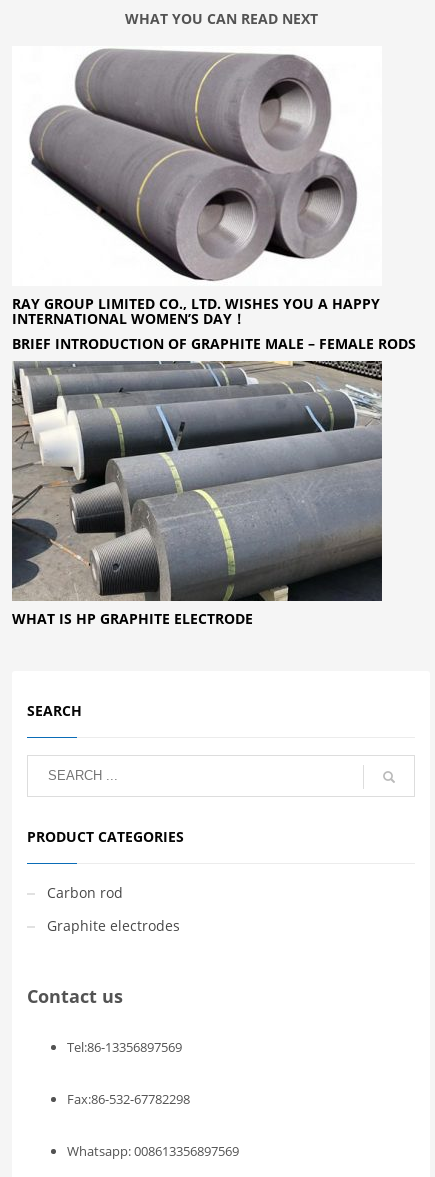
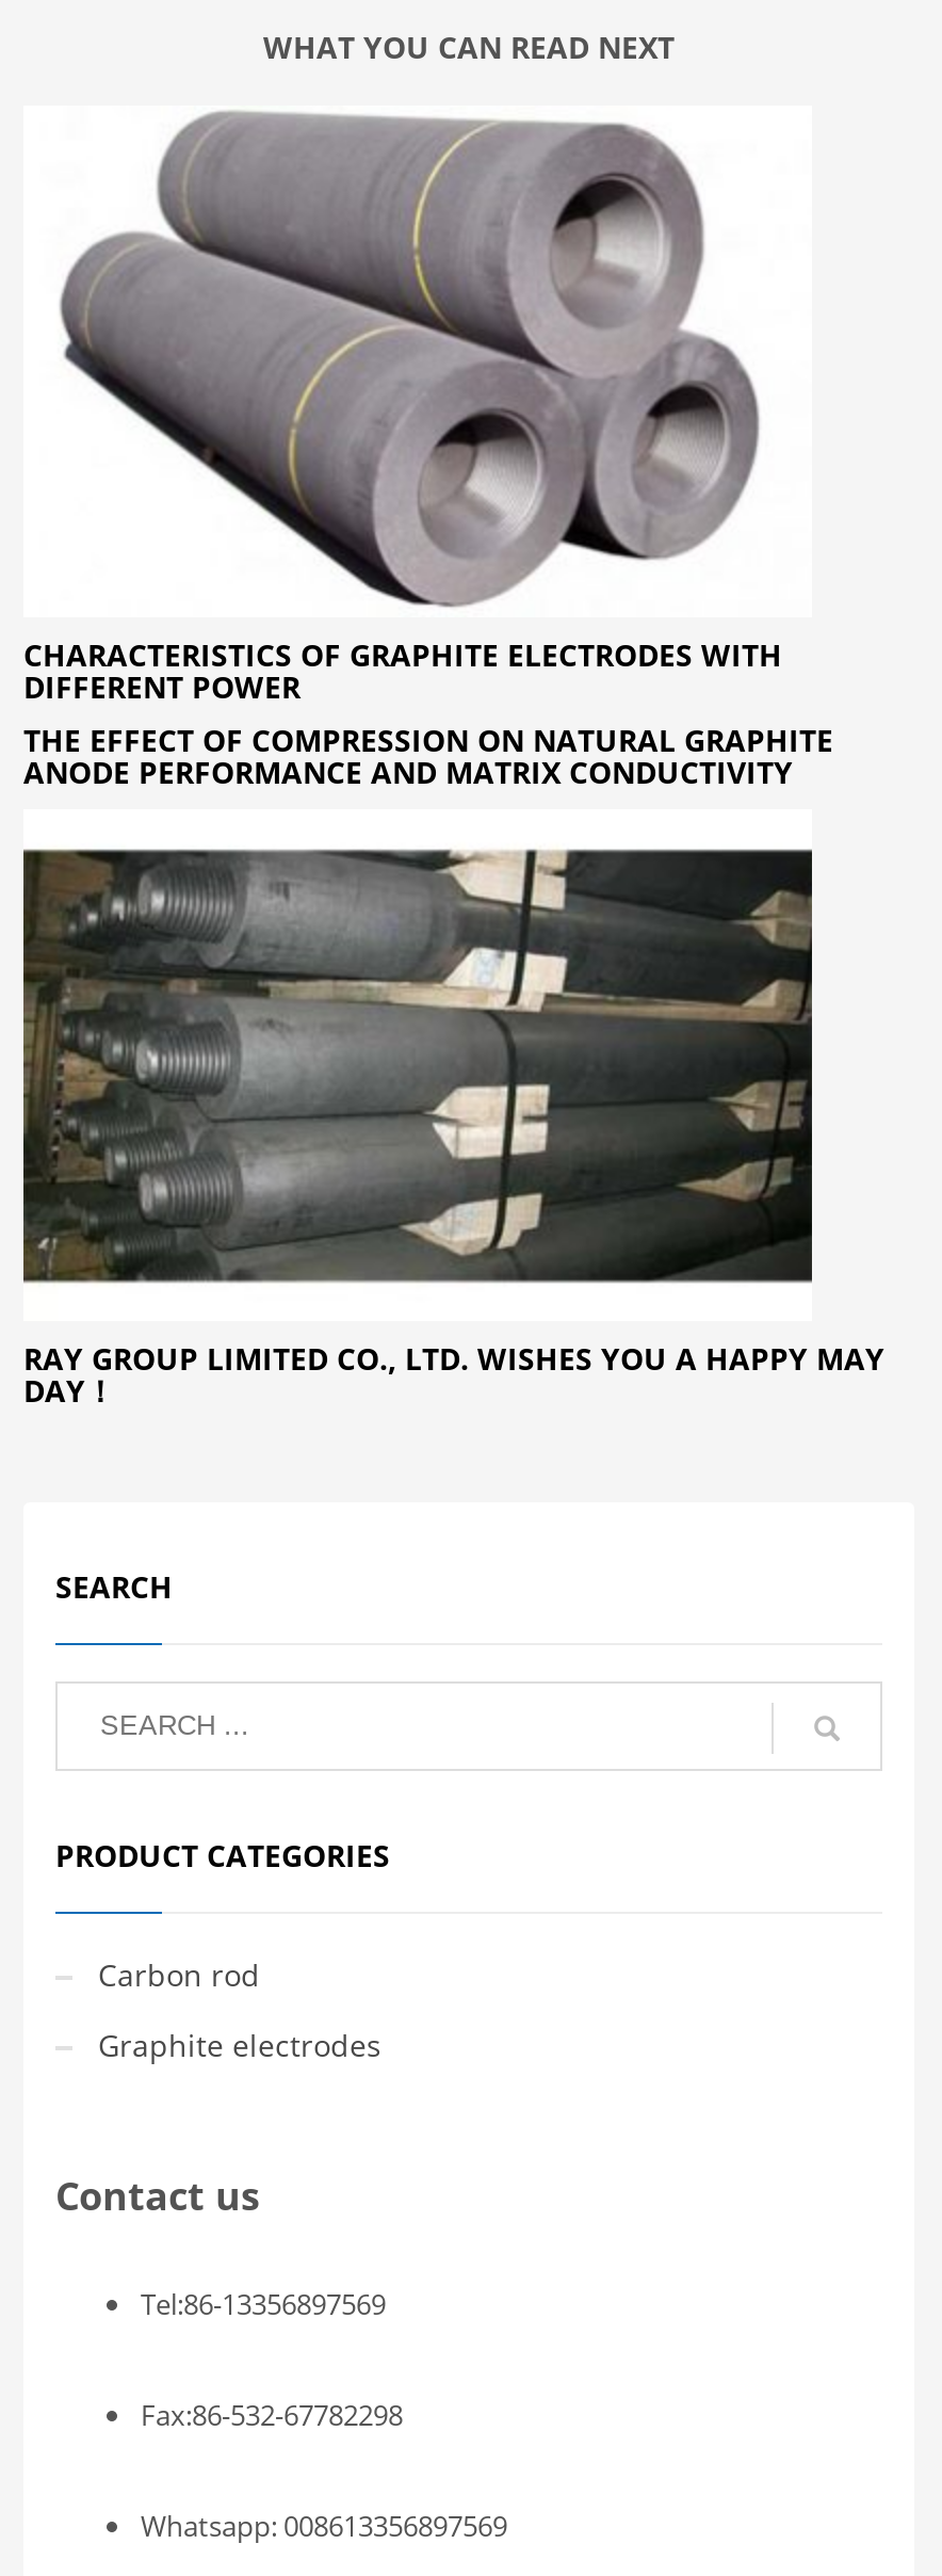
- RAY GROUP LIMITED CO., LTD. WISHES YOU A HAPPY
- INTERNATIONAL WOMEN’S DAY！
- BRIEF INTRODUCTION OF GRAPHITE MALE – FEMALE RODS
+ CHARACTERISTICS OF GRAPHITE ELECTRODES WITH
+ DIFFERENT POWER
+ THE EFFECT OF COMPRESSION ON NATURAL GRAPHITE
+ ANODE PERFORMANCE AND MATRIX CONDUCTIVITY

- [image]
- WHAT IS HP GRAPHITE ELECTRODE
+ [image]
+ RAY GROUP LIMITED CO., LTD. WISHES YOU A HAPPY MAY
+ DAY！
